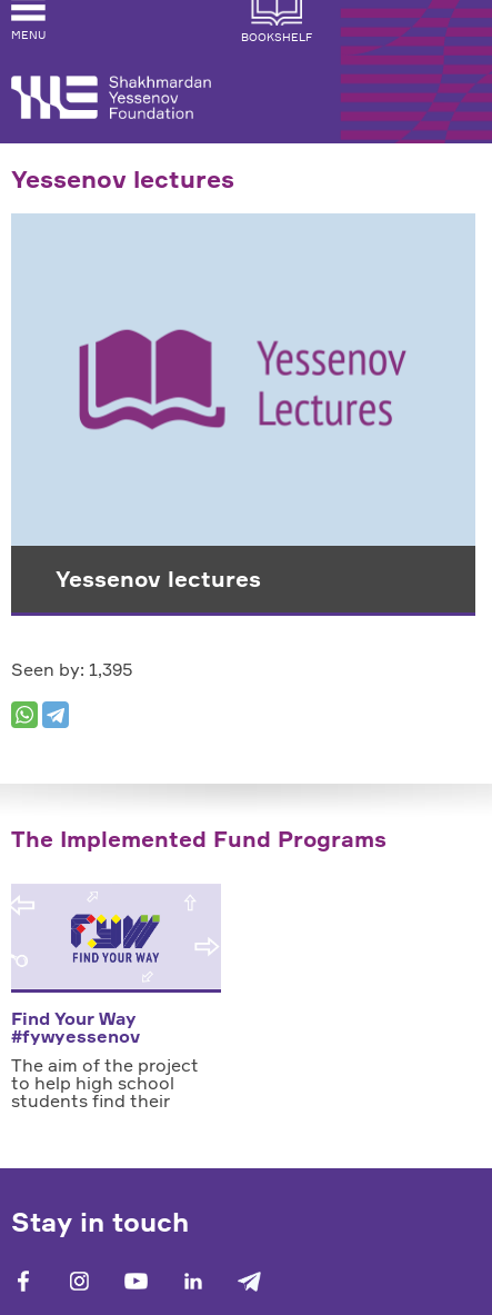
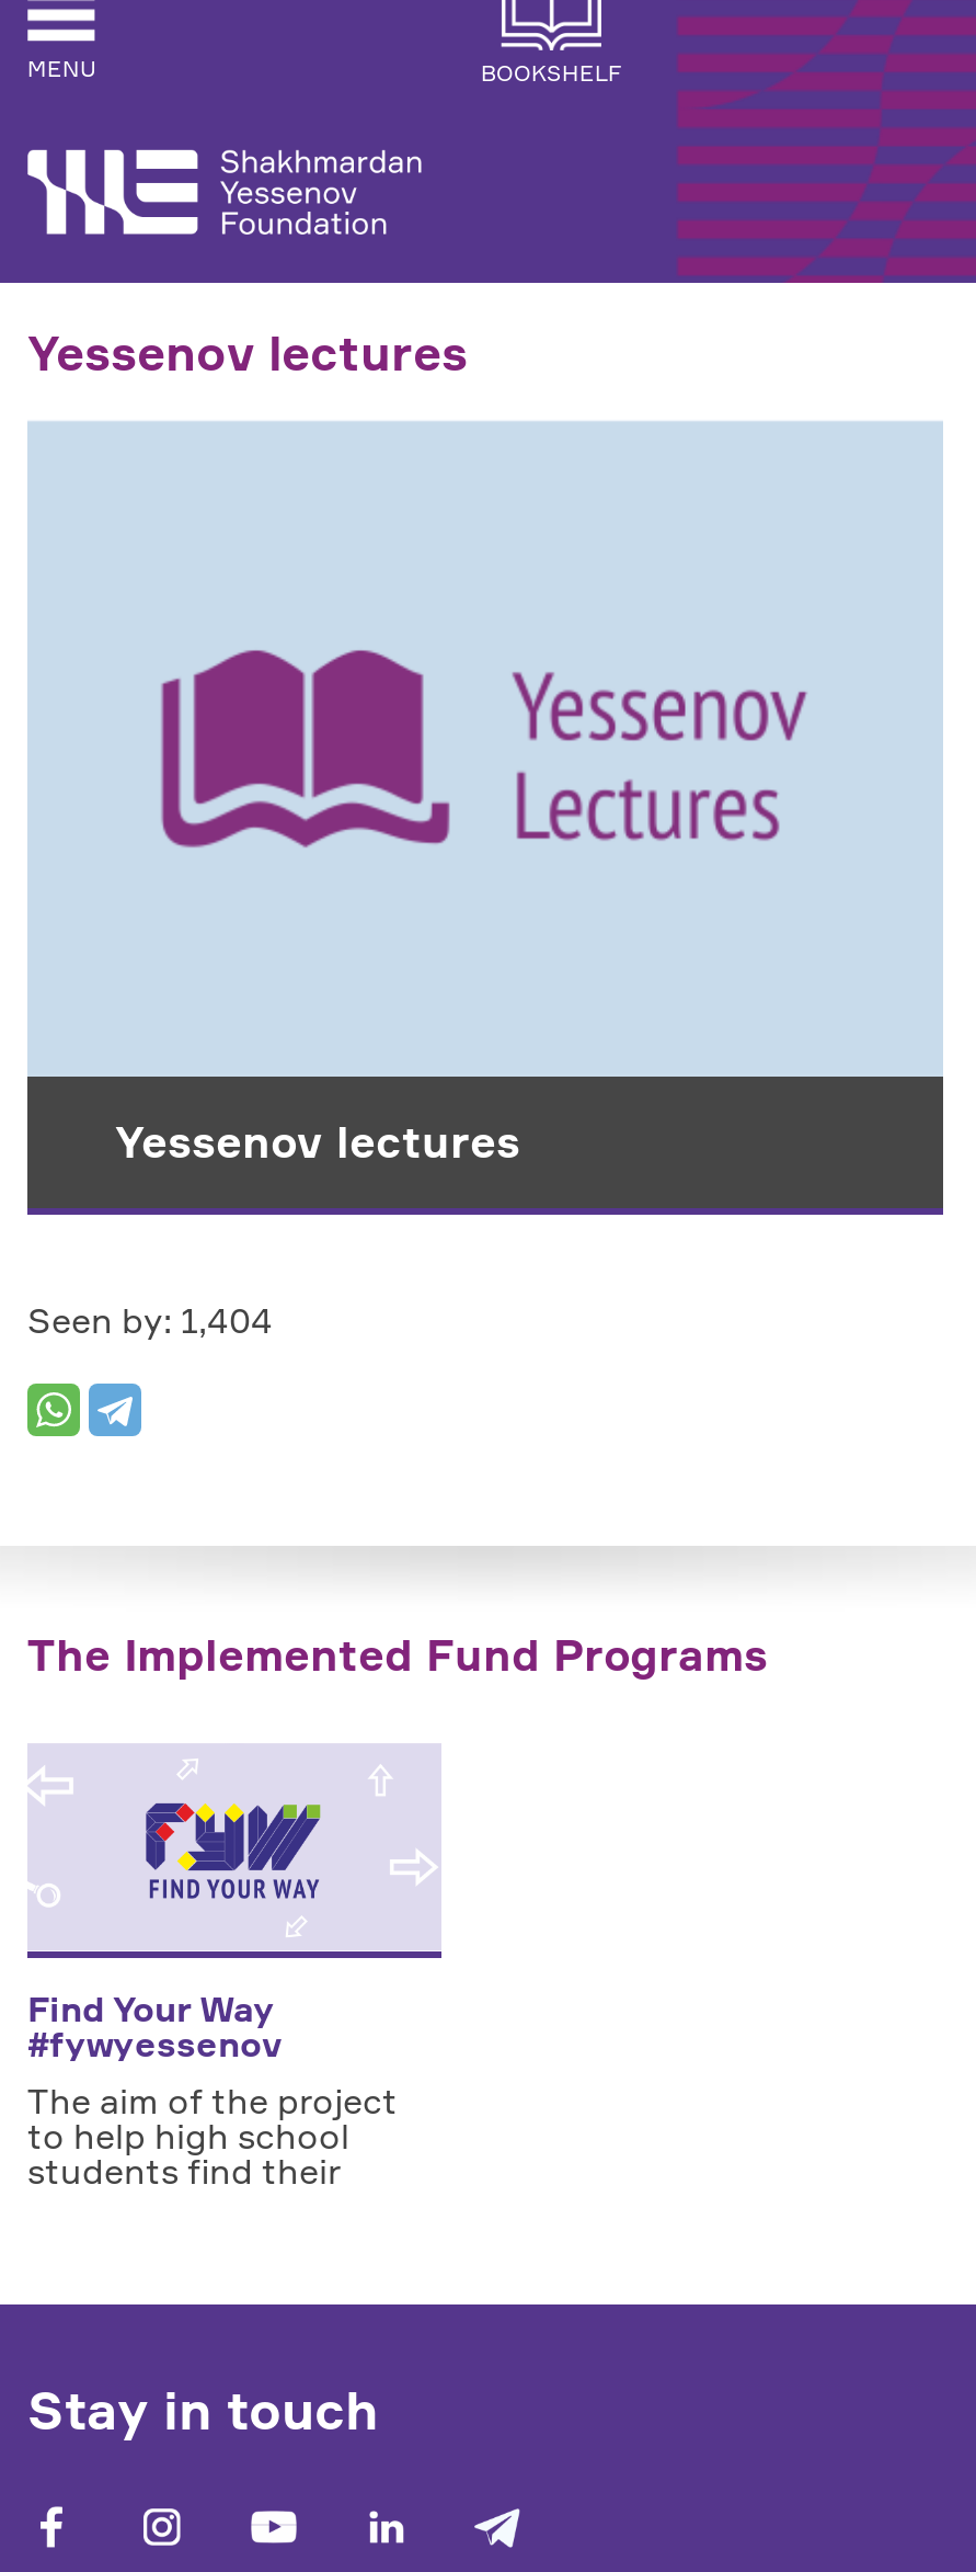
- Seen by: 1,395
+ Seen by: 1,404
